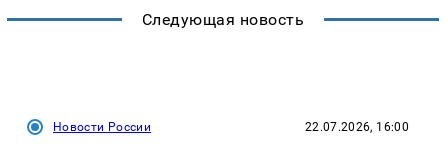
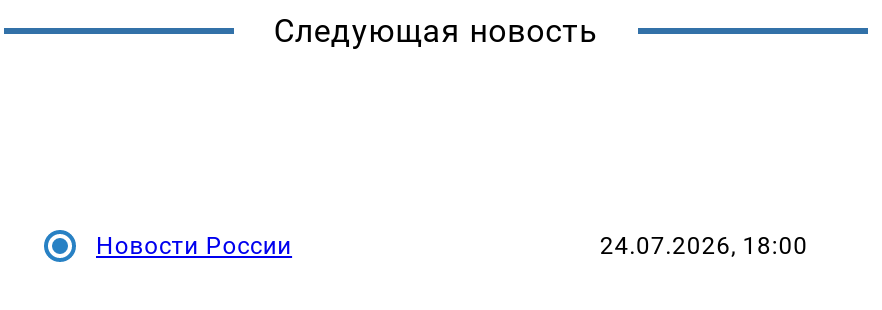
- 22.07.2026, 16:00
+ 24.07.2026, 18:00
